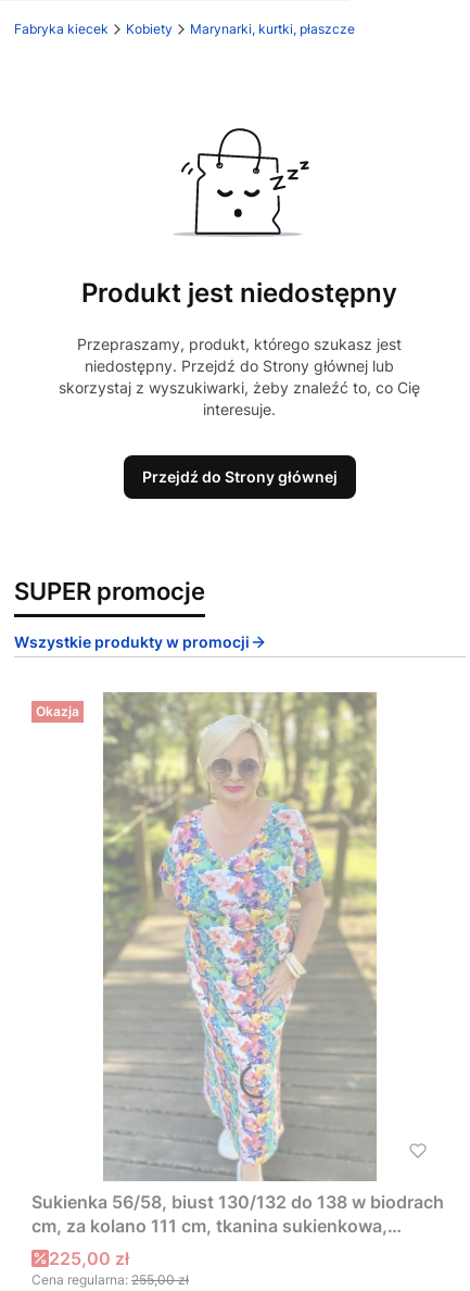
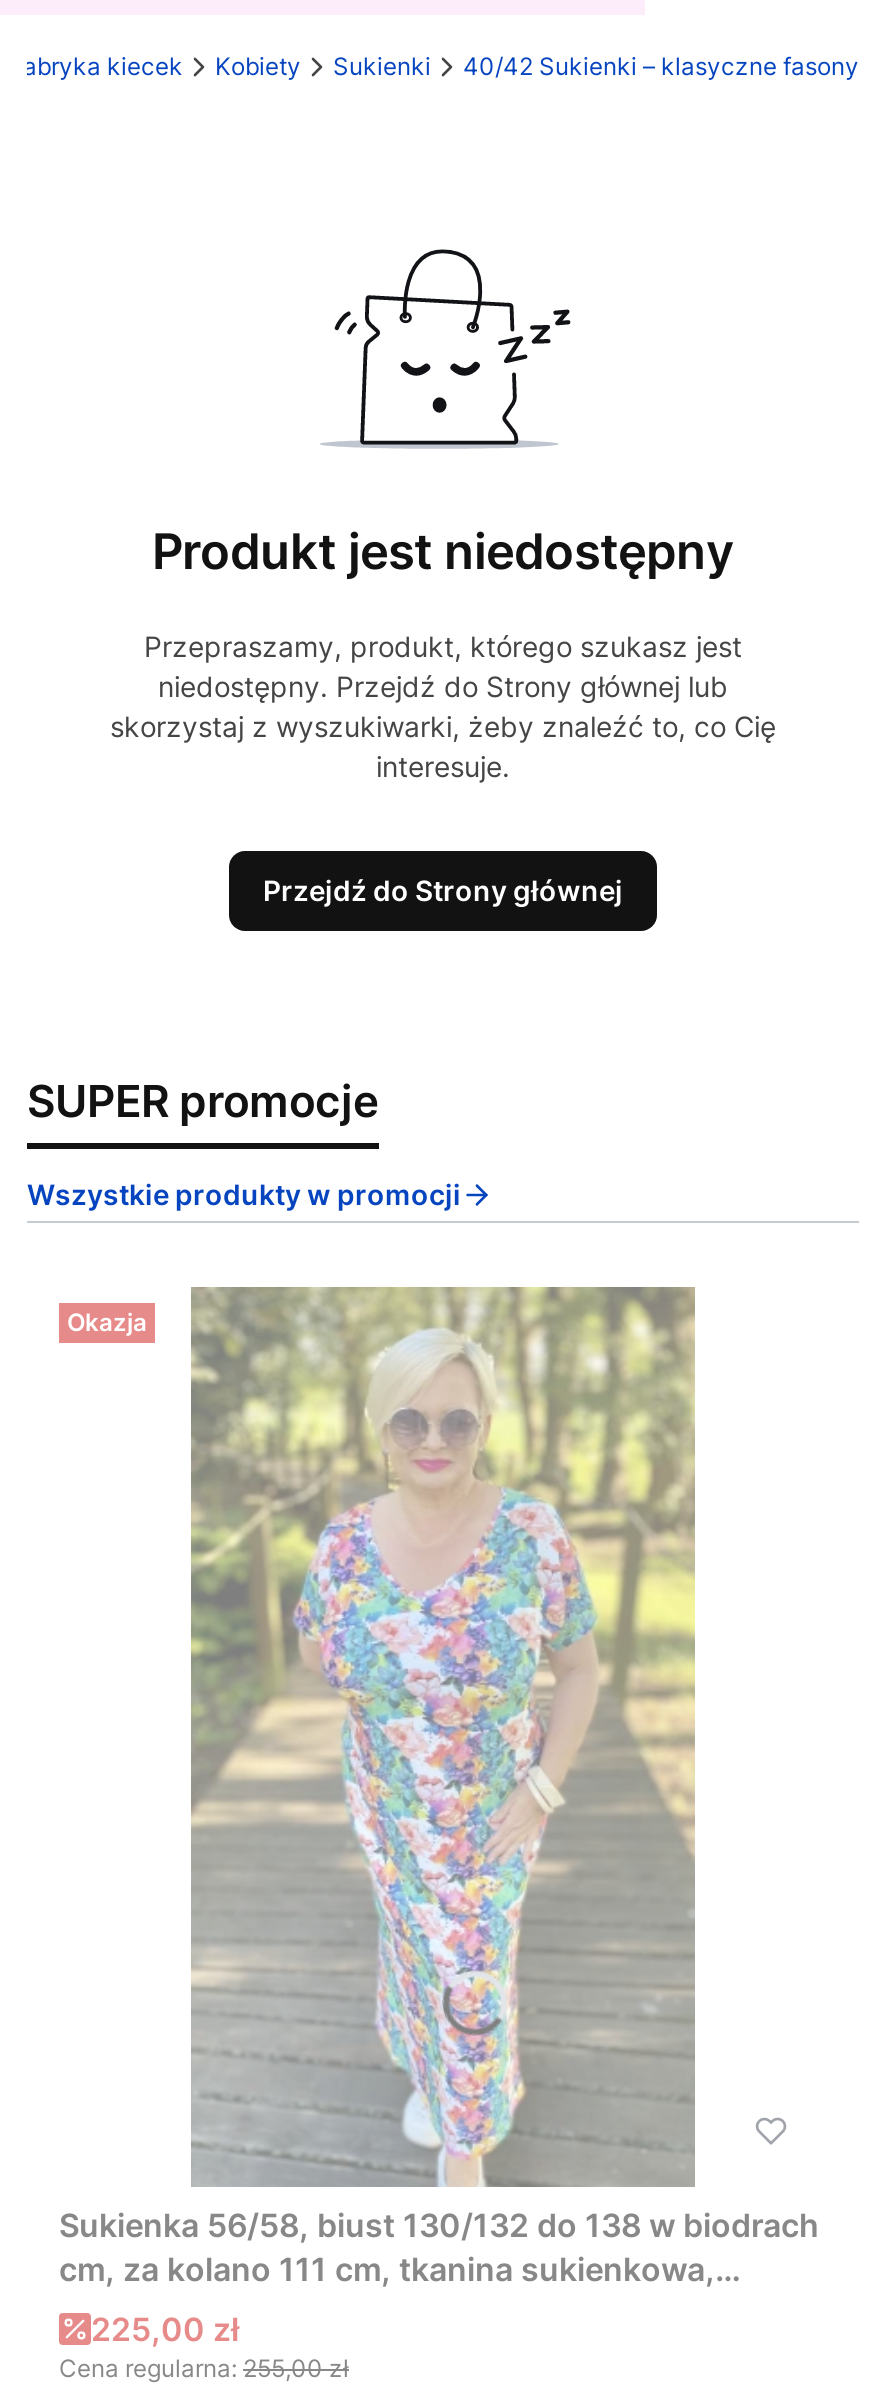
- Marynarki, kurtki, płaszcze
+ Sukienki
+ 40/42 Sukienki – klasyczne fasony
